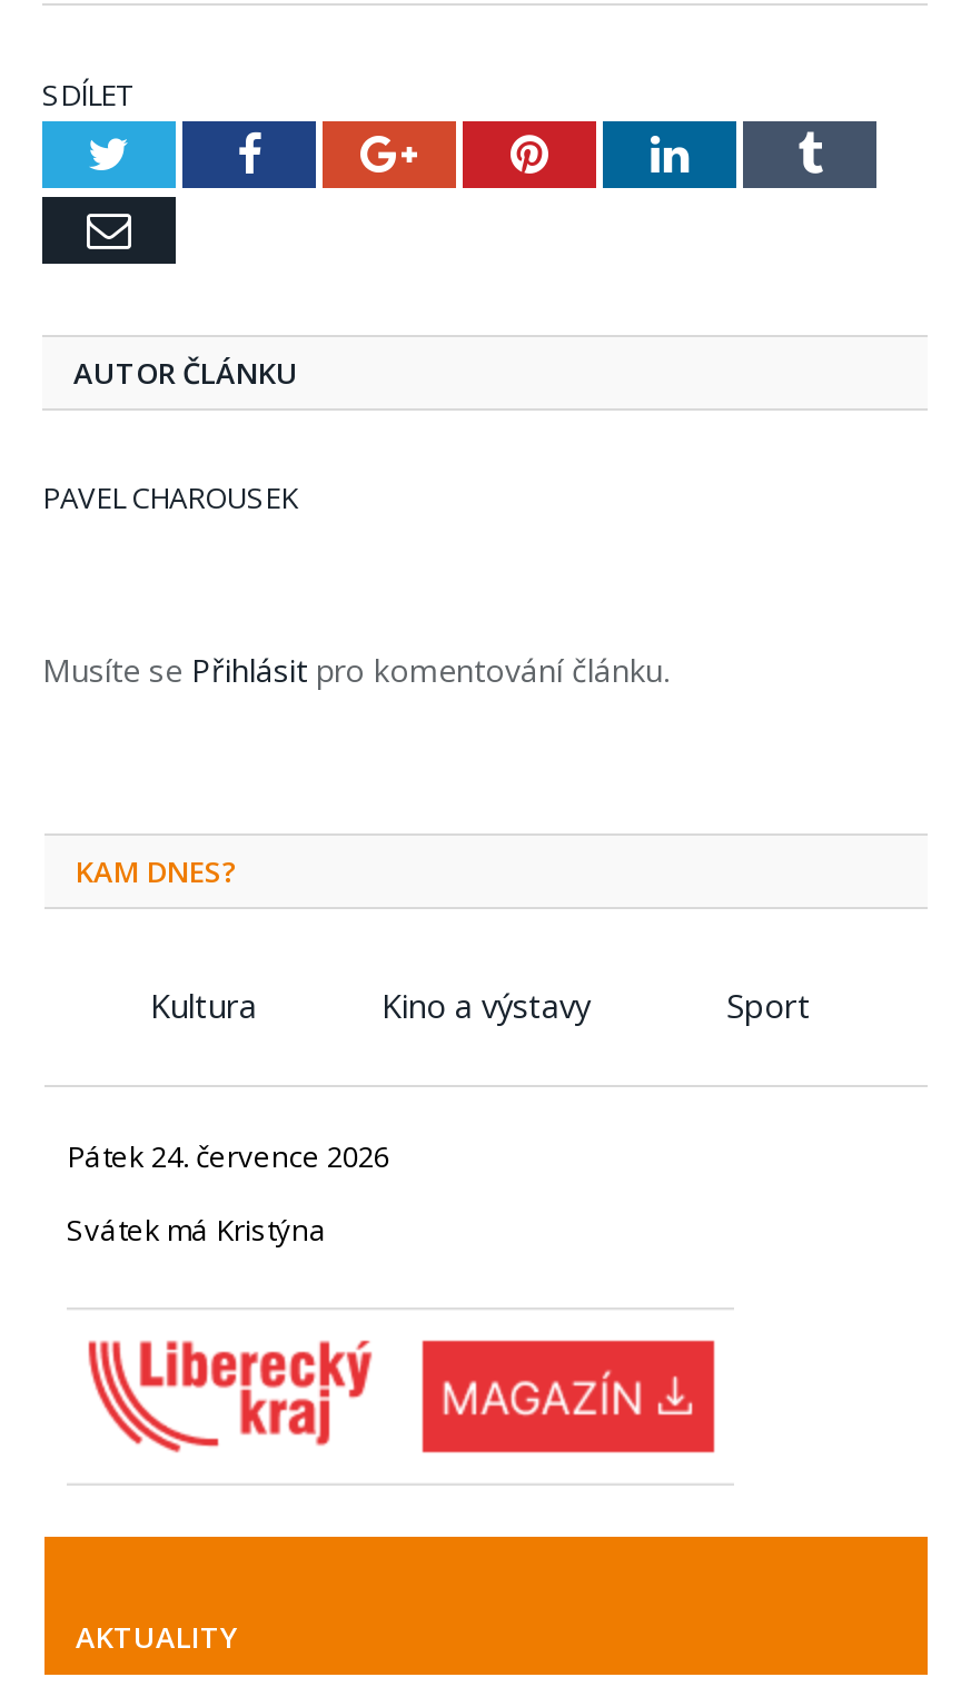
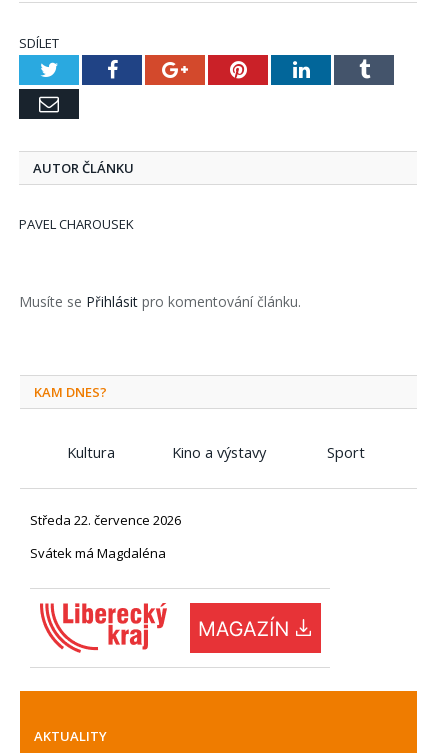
- Pátek 24. července 2026
+ Středa 22. července 2026

- Svátek má Kristýna
+ Svátek má Magdaléna
